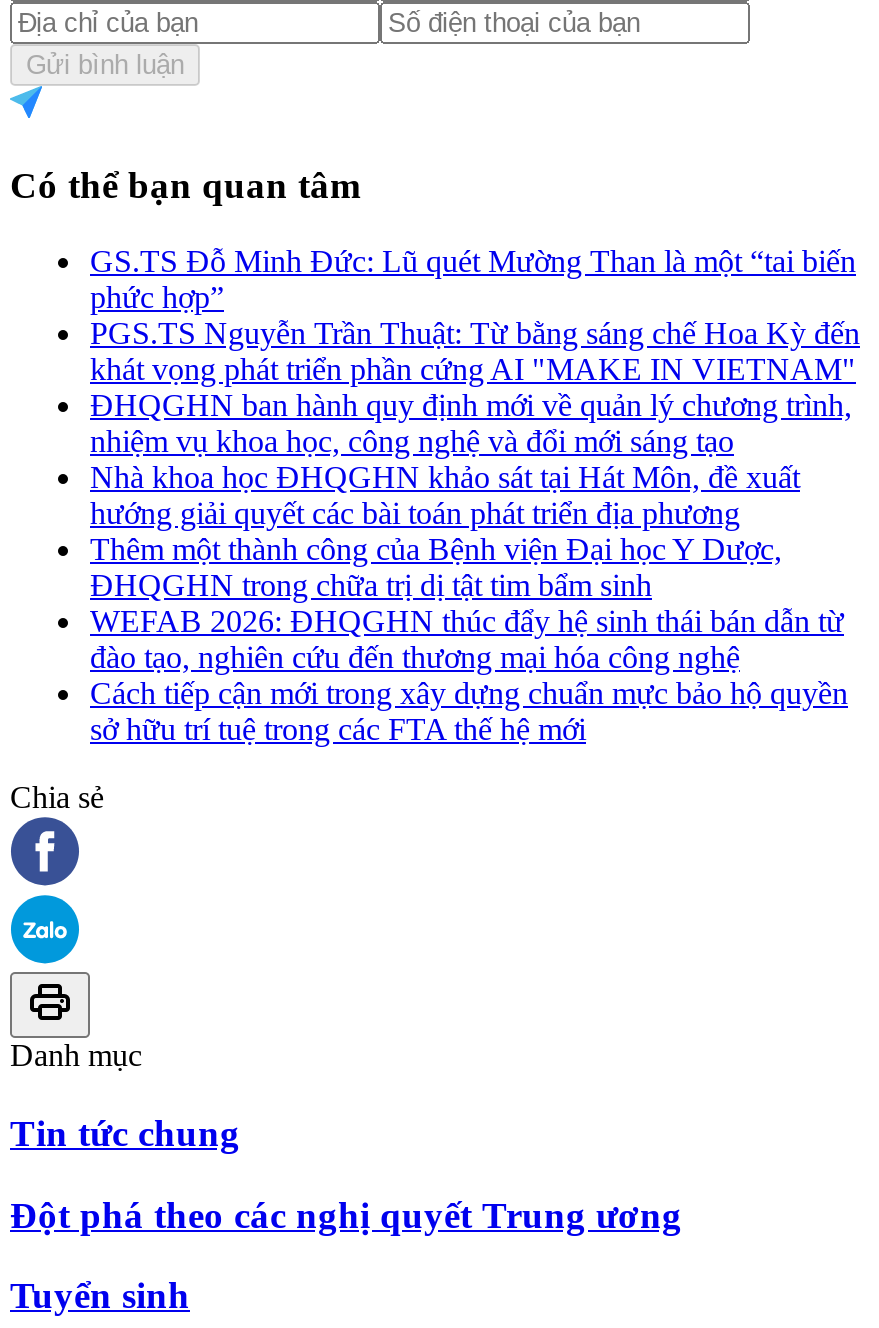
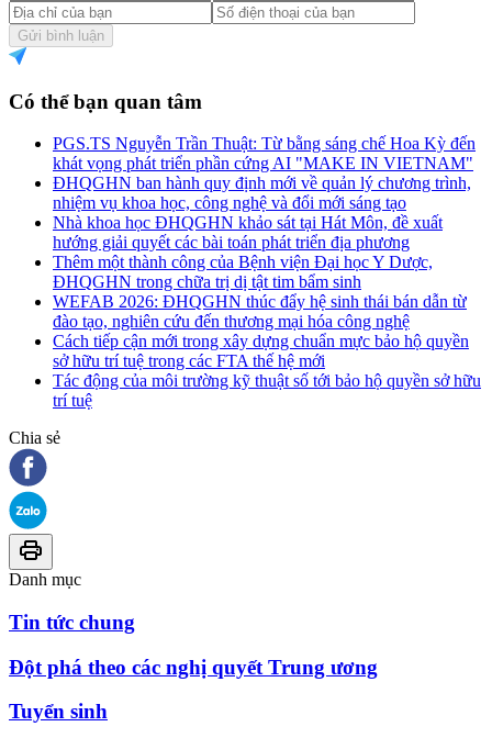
- GS.TS Đỗ Minh Đức: Lũ quét Mường Than là một “tai biến
- phức hợp”

moved up: PGS.TS Nguyễn Trần Thuật: Từ bằng sáng chế Hoa Kỳ đến | khát vọng phát triển phần cứng AI "MAKE IN VIETNAM" | ĐHQGHN ban hành quy định mới về quản lý chương trình, | ... | Cách tiếp cận mới trong xây dựng chuẩn mực bảo hộ quyền | sở hữu trí tuệ trong các FTA thế hệ mới

+ Tác động của môi trường kỹ thuật số tới bảo hộ quyền sở hữu
+ trí tuệ
